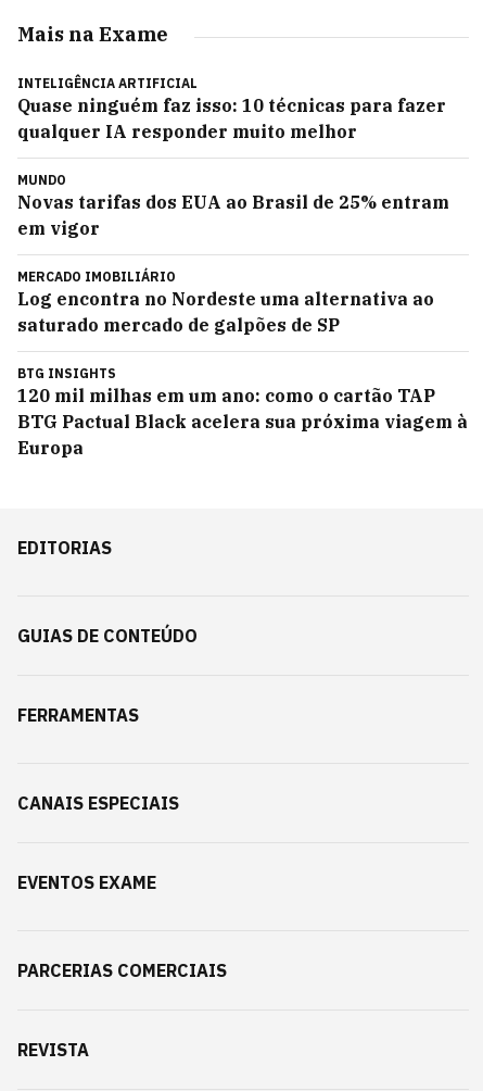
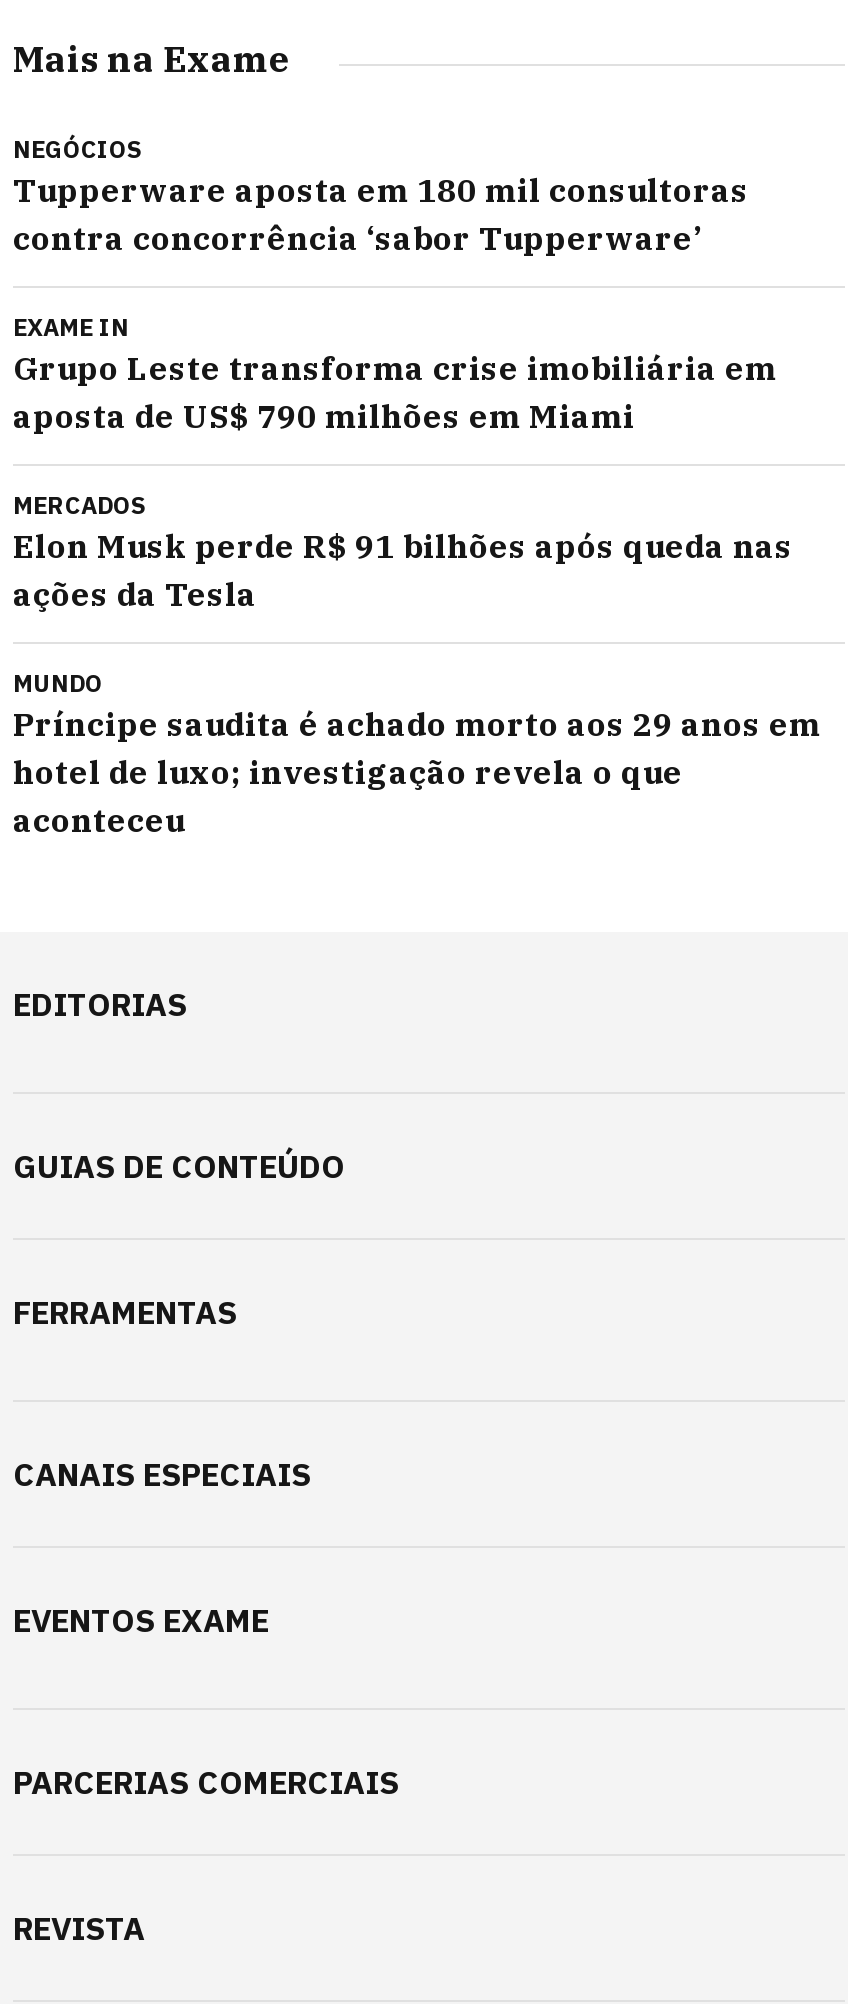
- INTELIGÊNCIA ARTIFICIAL
- Quase ninguém faz isso: 10 técnicas para fazer
- qualquer IA responder muito melhor
+ NEGÓCIOS
+ Tupperware aposta em 180 mil consultoras
+ contra concorrência ‘sabor Tupperware’
+ EXAME IN
+ Grupo Leste transforma crise imobiliária em
+ aposta de US$ 790 milhões em Miami
+ MERCADOS
+ Elon Musk perde R$ 91 bilhões após queda nas
+ ações da Tesla

moved down: MUNDO

- Novas tarifas dos EUA ao Brasil de 25% entram
- em vigor
- MERCADO IMOBILIÁRIO
- Log encontra no Nordeste uma alternativa ao
- saturado mercado de galpões de SP
- BTG INSIGHTS
- 120 mil milhas em um ano: como o cartão TAP
- BTG Pactual Black acelera sua próxima viagem à
- Europa
+ Príncipe saudita é achado morto aos 29 anos em
+ hotel de luxo; investigação revela o que
+ aconteceu
